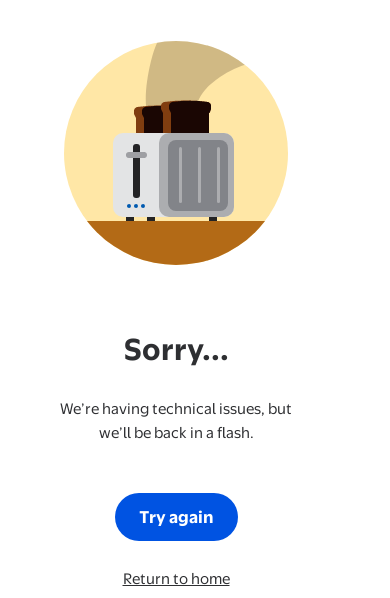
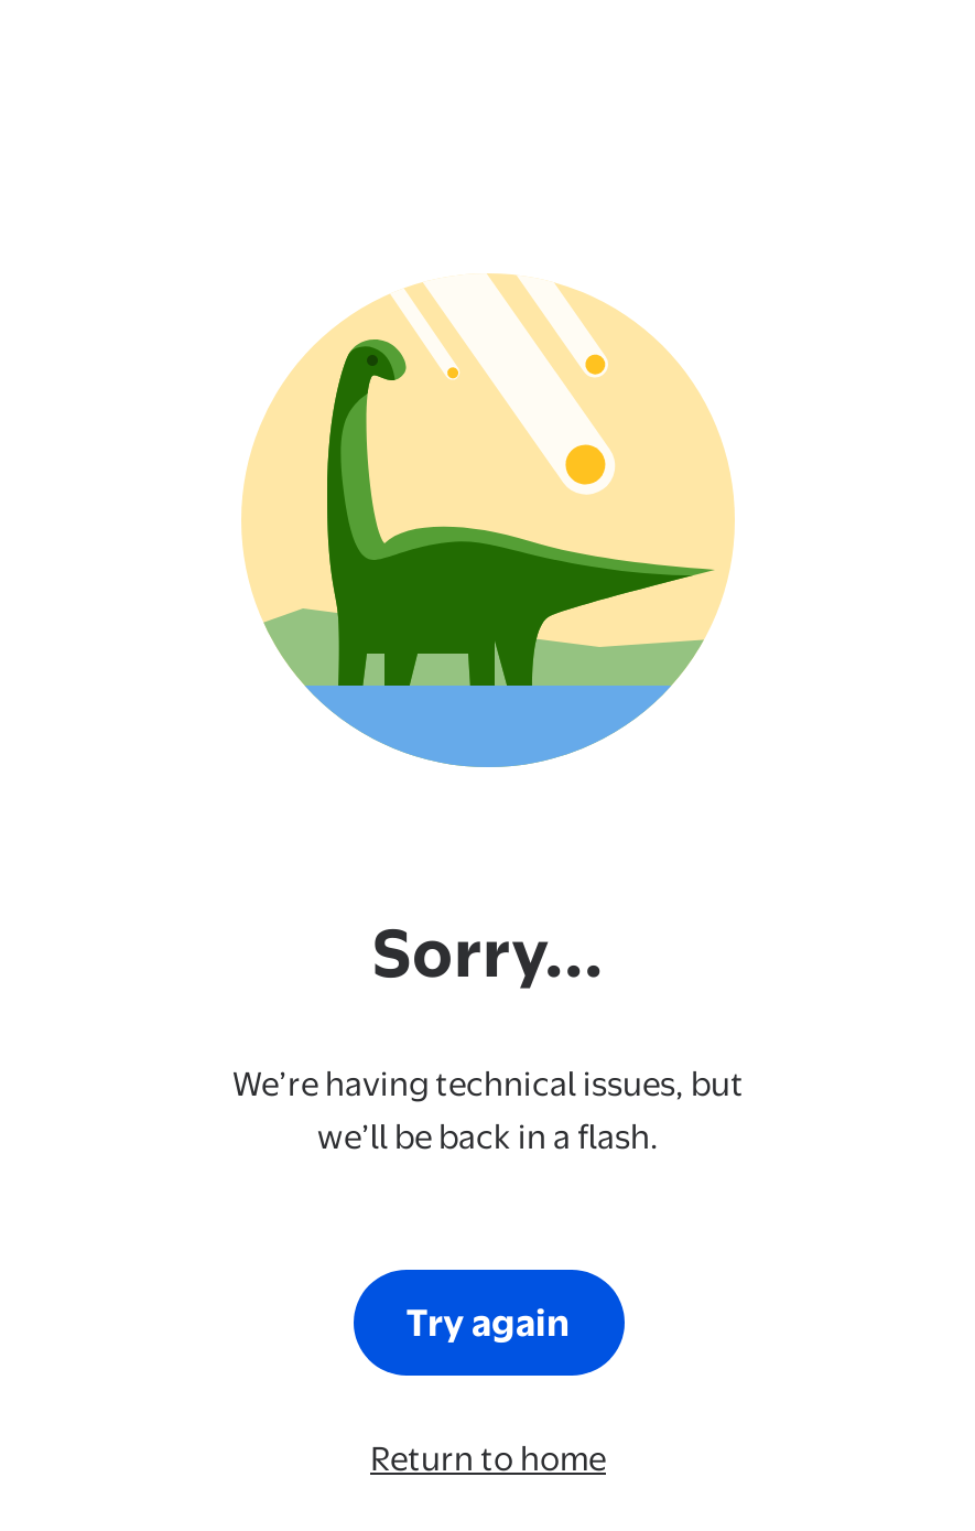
- [image]
+ [image]
